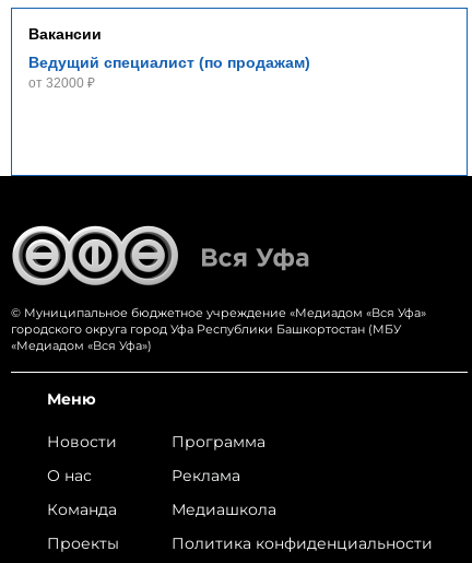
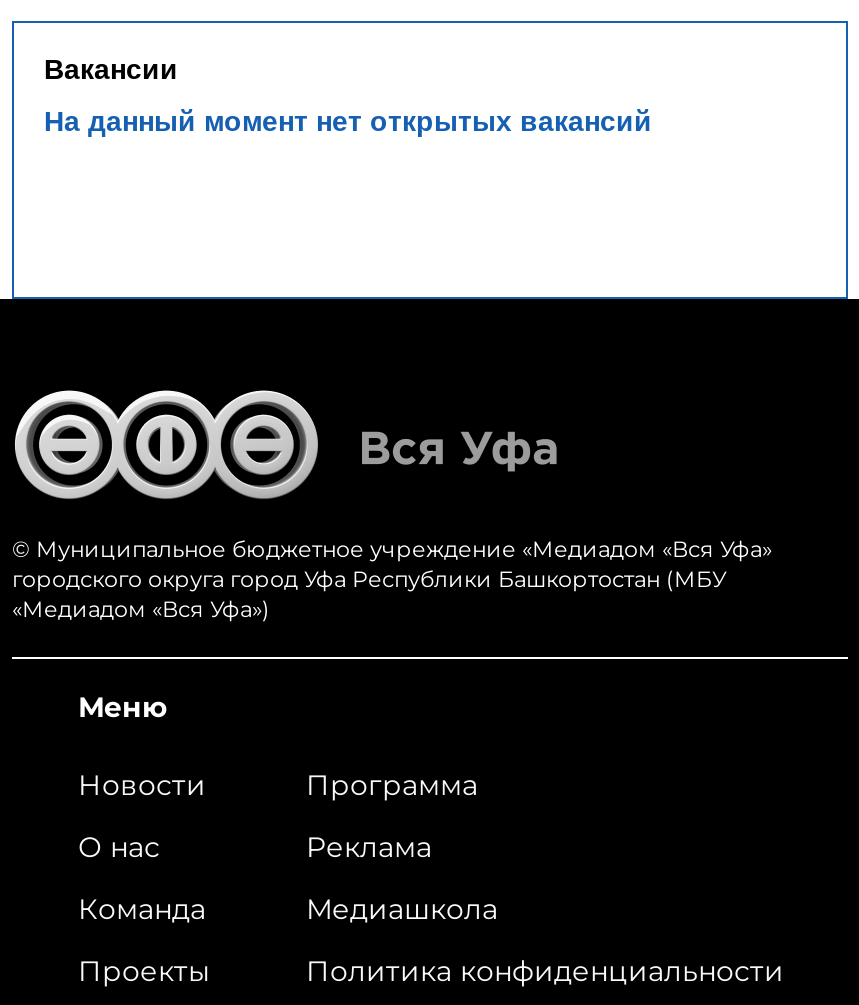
- Ведущий специалист (по продажам)
- от 32000 ₽
+ На данный момент нет открытых вакансий
